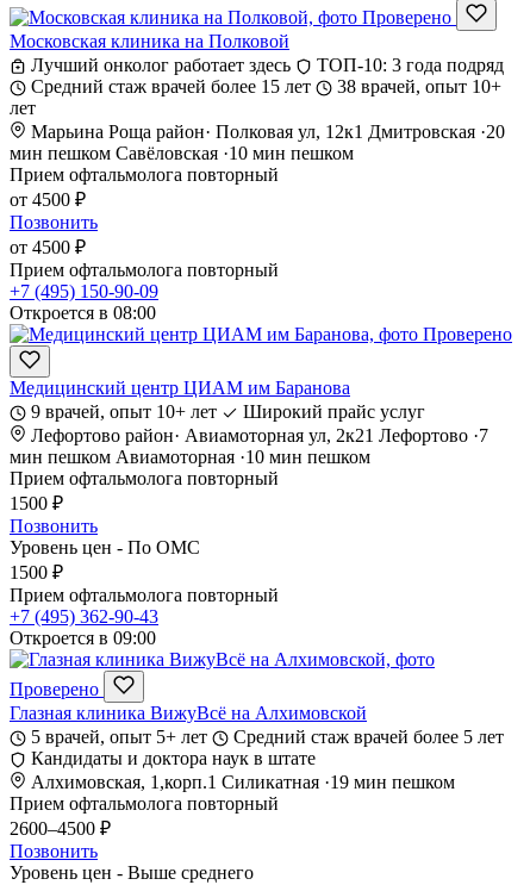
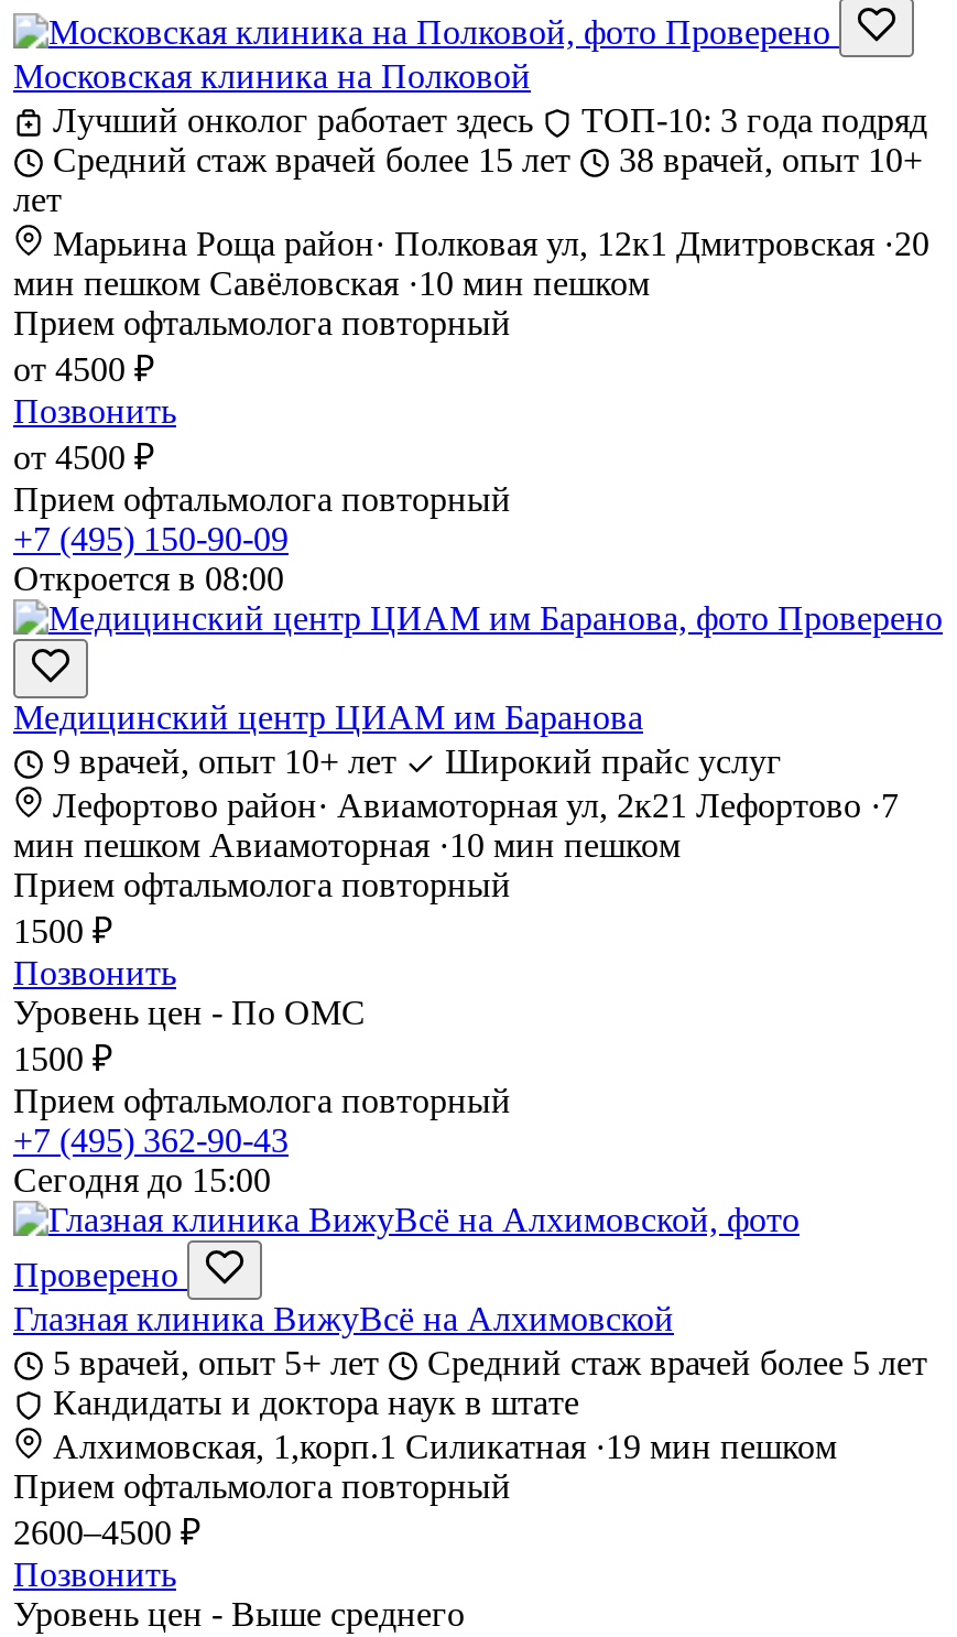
- Откроется в 09:00
+ Сегодня до 15:00
